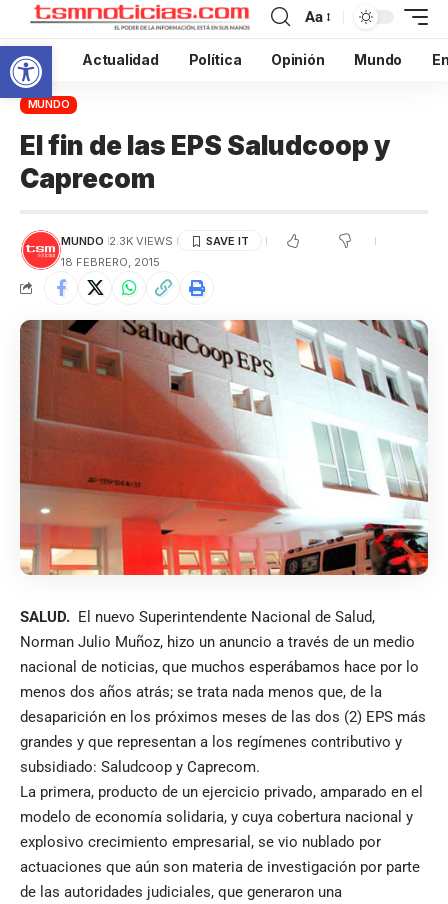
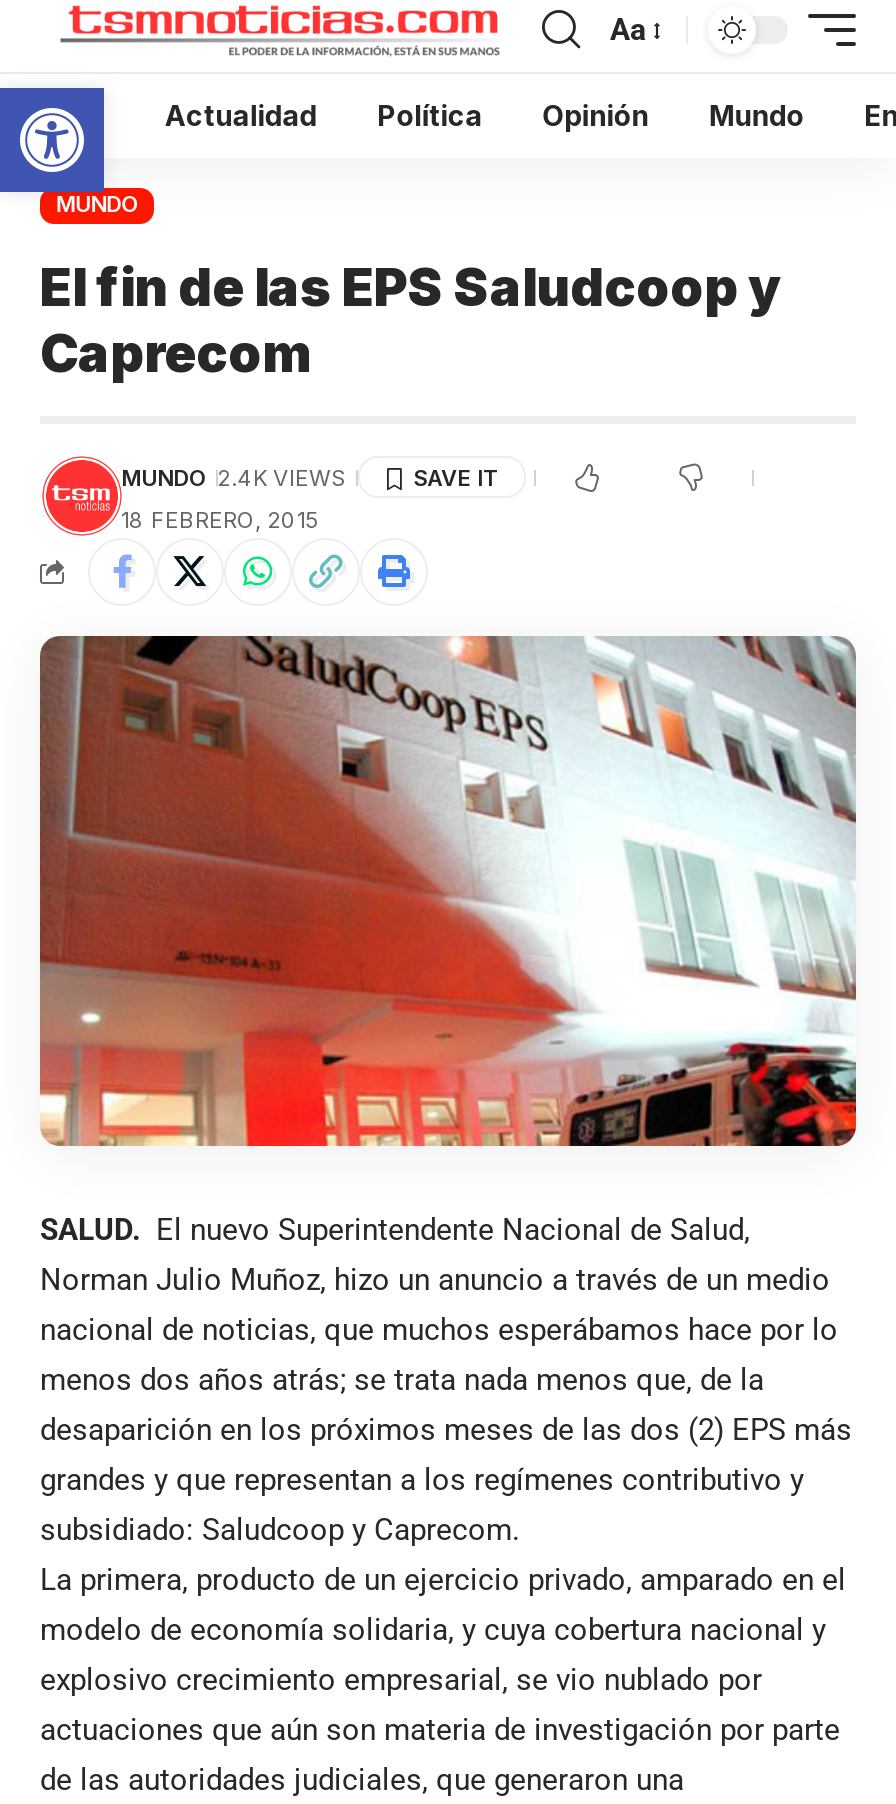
- MUNDO 2.3K VIEWS
+ MUNDO 2.4K VIEWS
